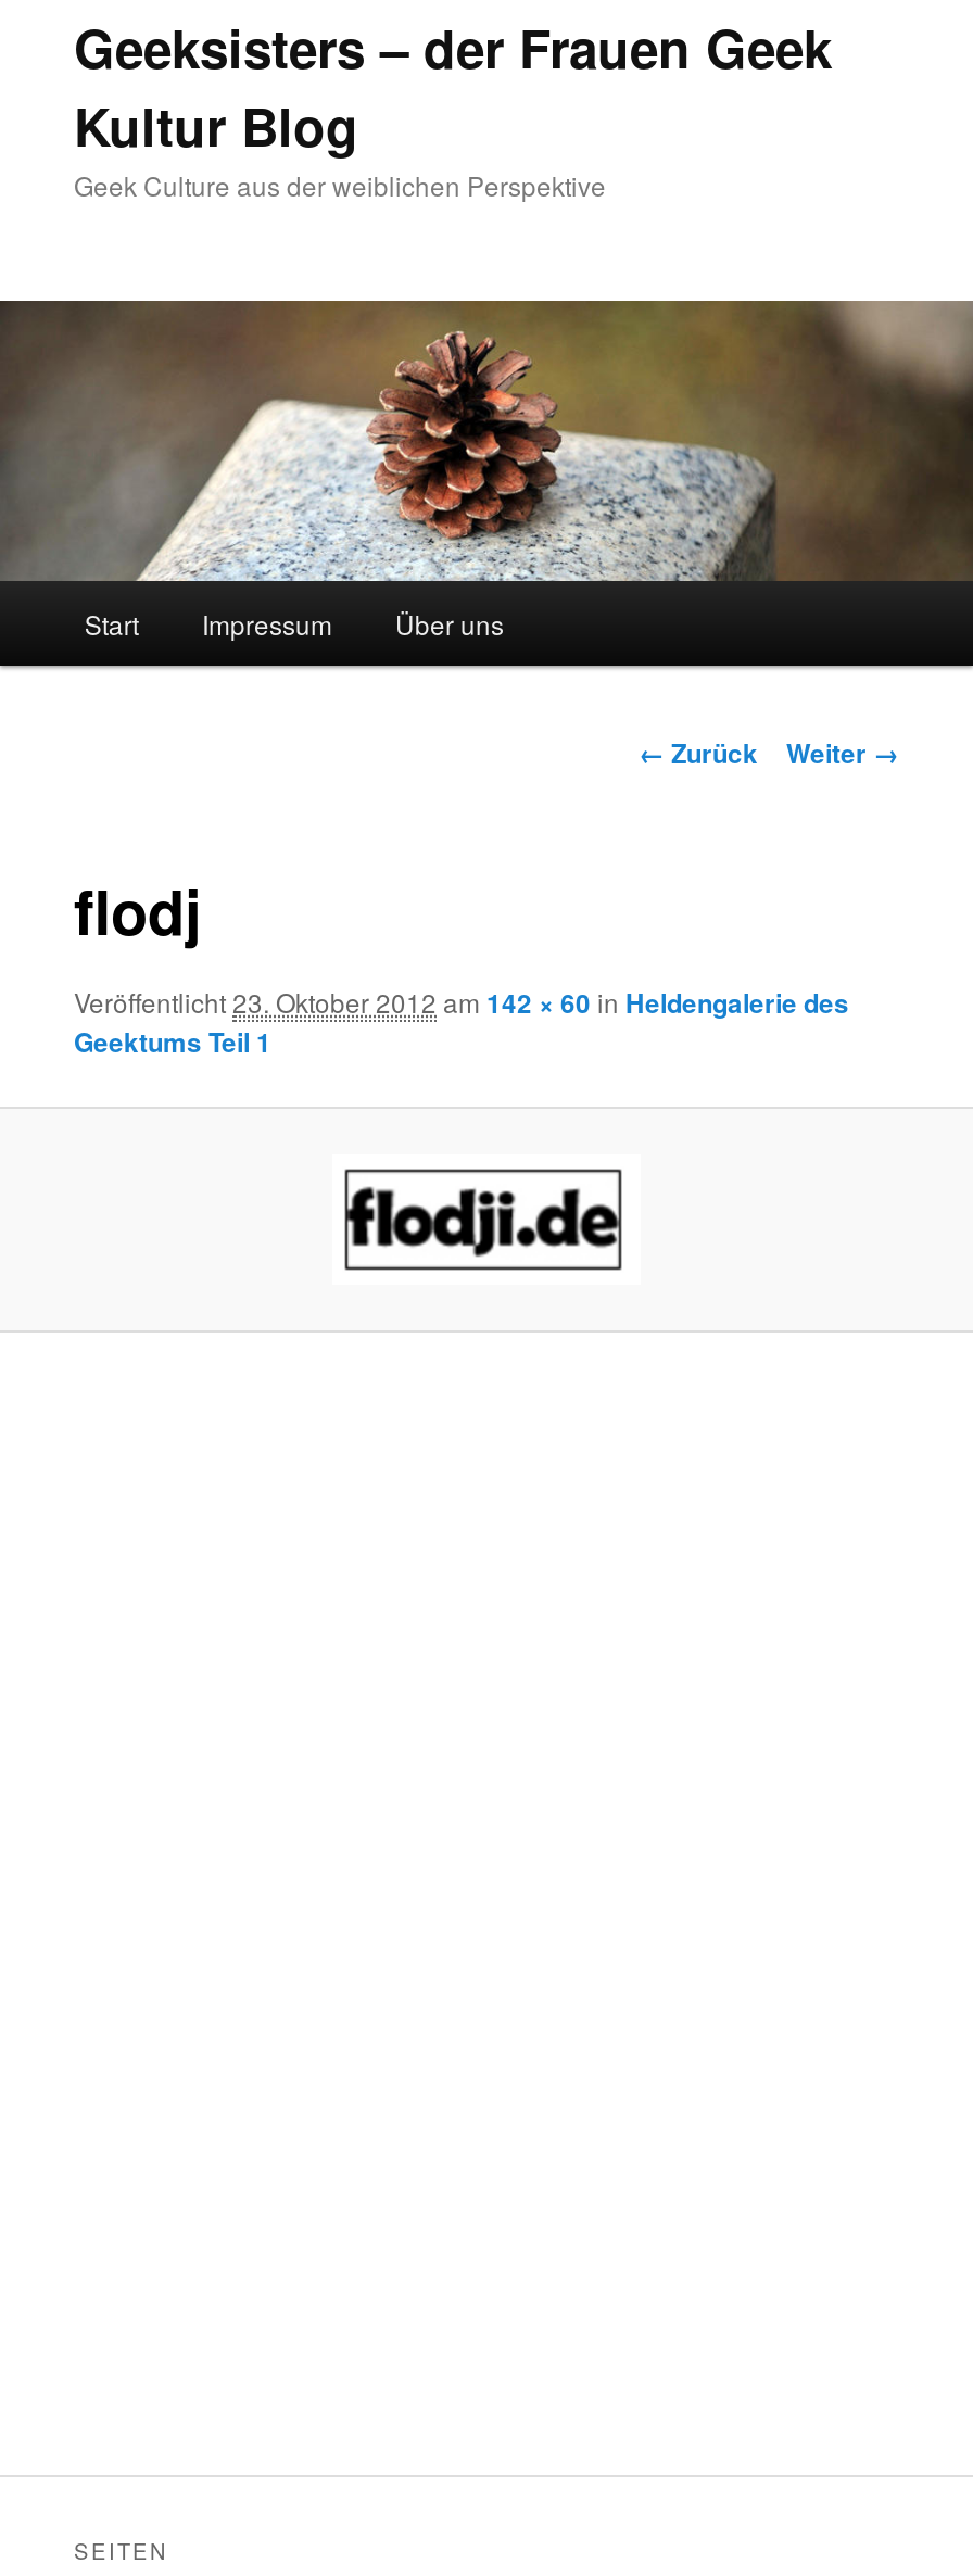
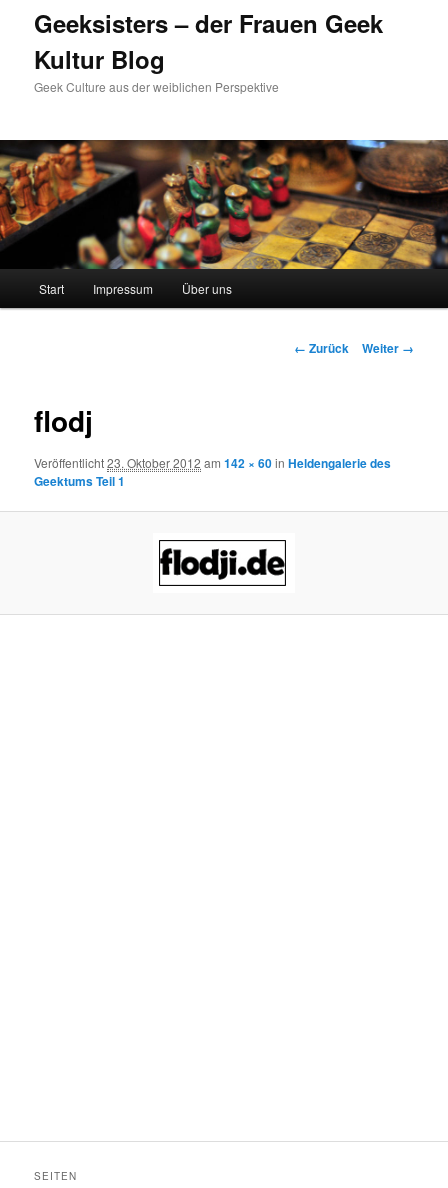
- [image]
+ [image]
